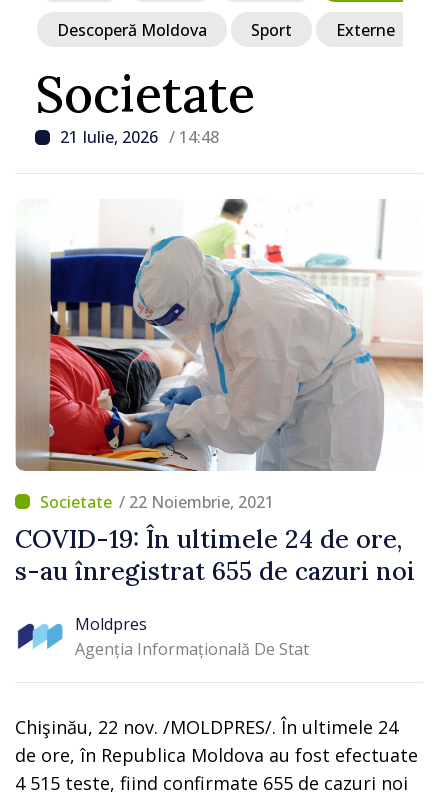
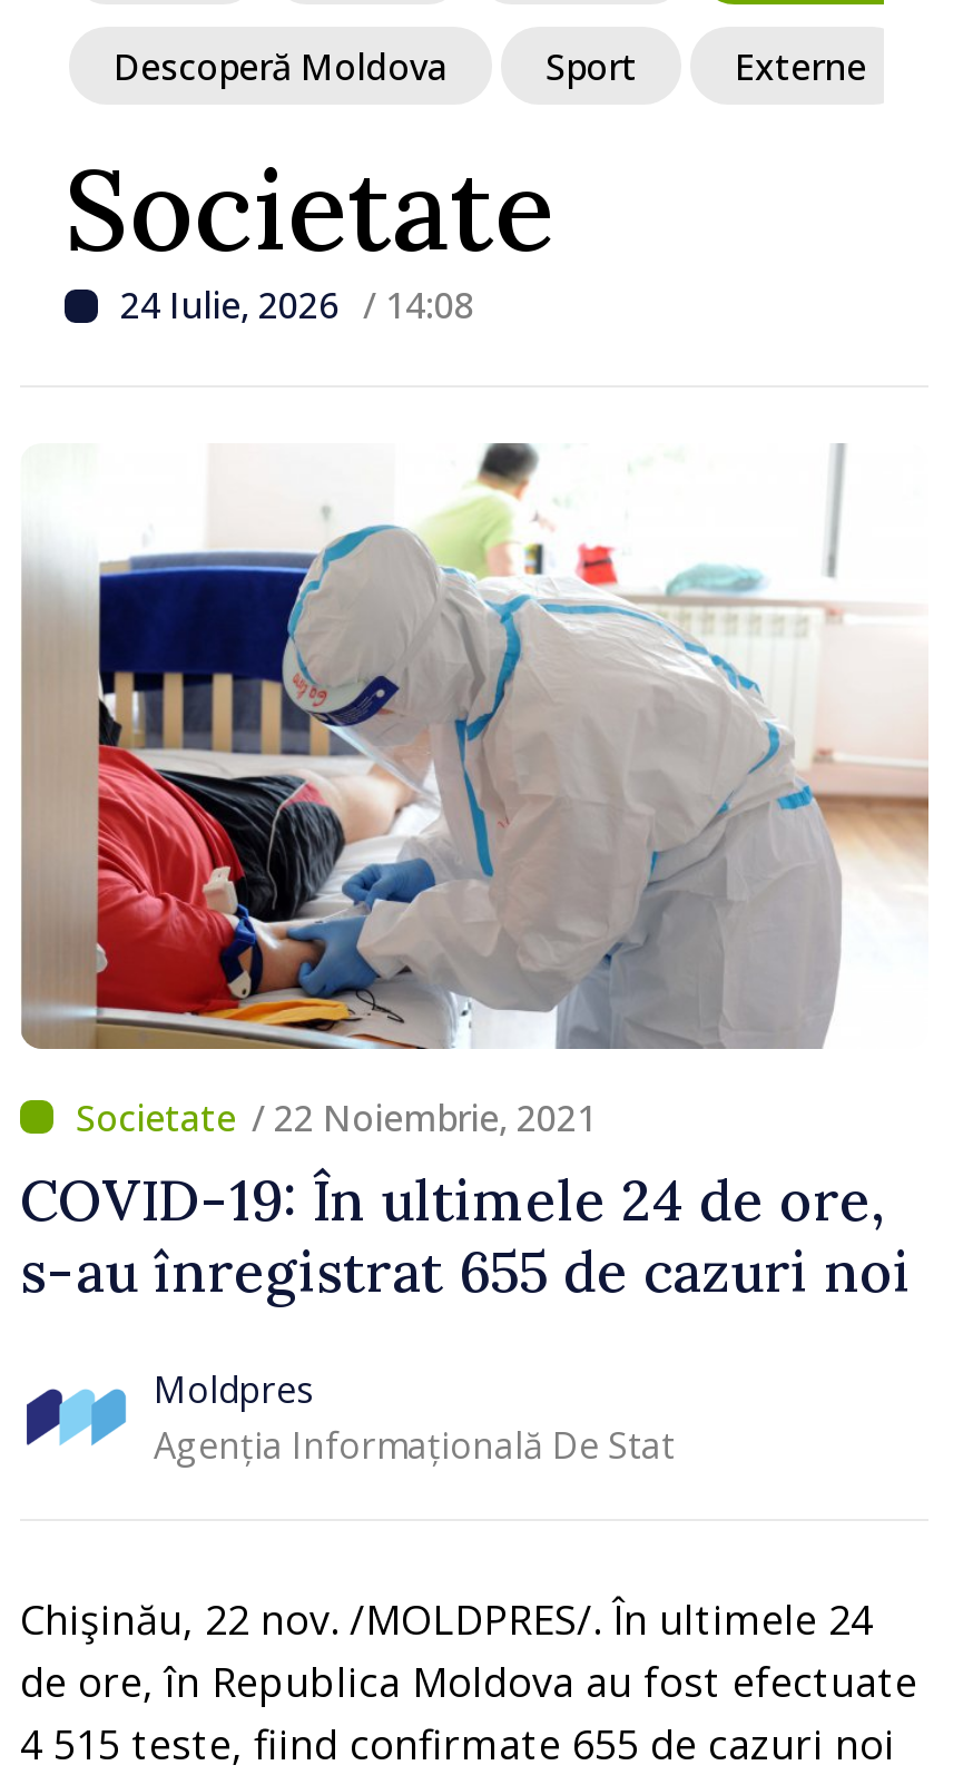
- 21 Iulie, 2026 / 14:48
+ 24 Iulie, 2026 / 14:08
